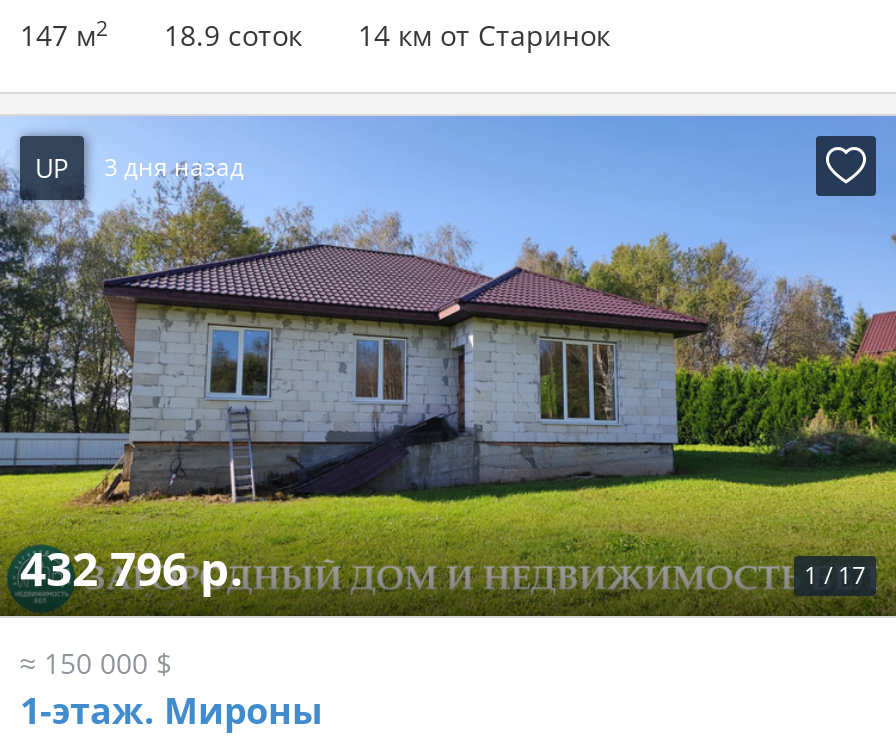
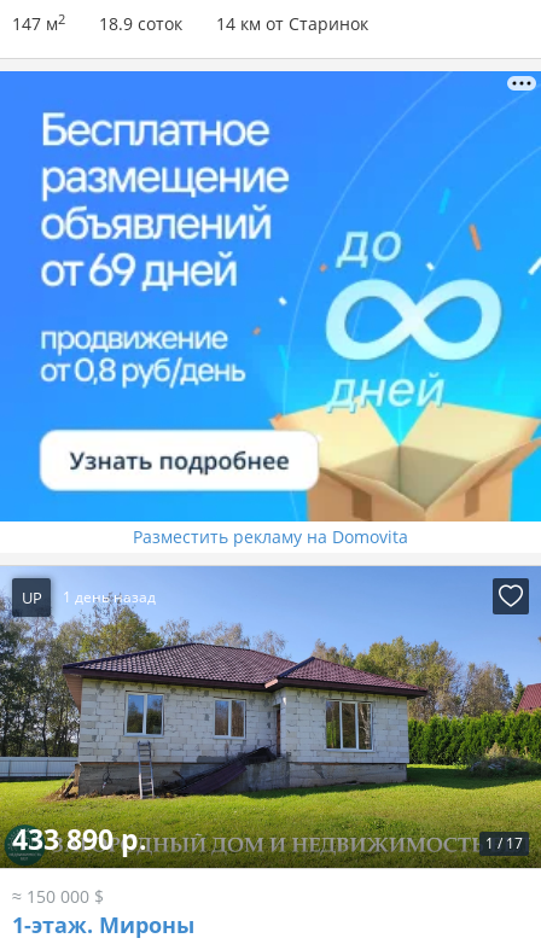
+ [image]
+ Разместить рекламу на Domovita

- UP 3 дня назад
+ UP 1 день назад

- 432 796 р.
+ 433 890 р.
